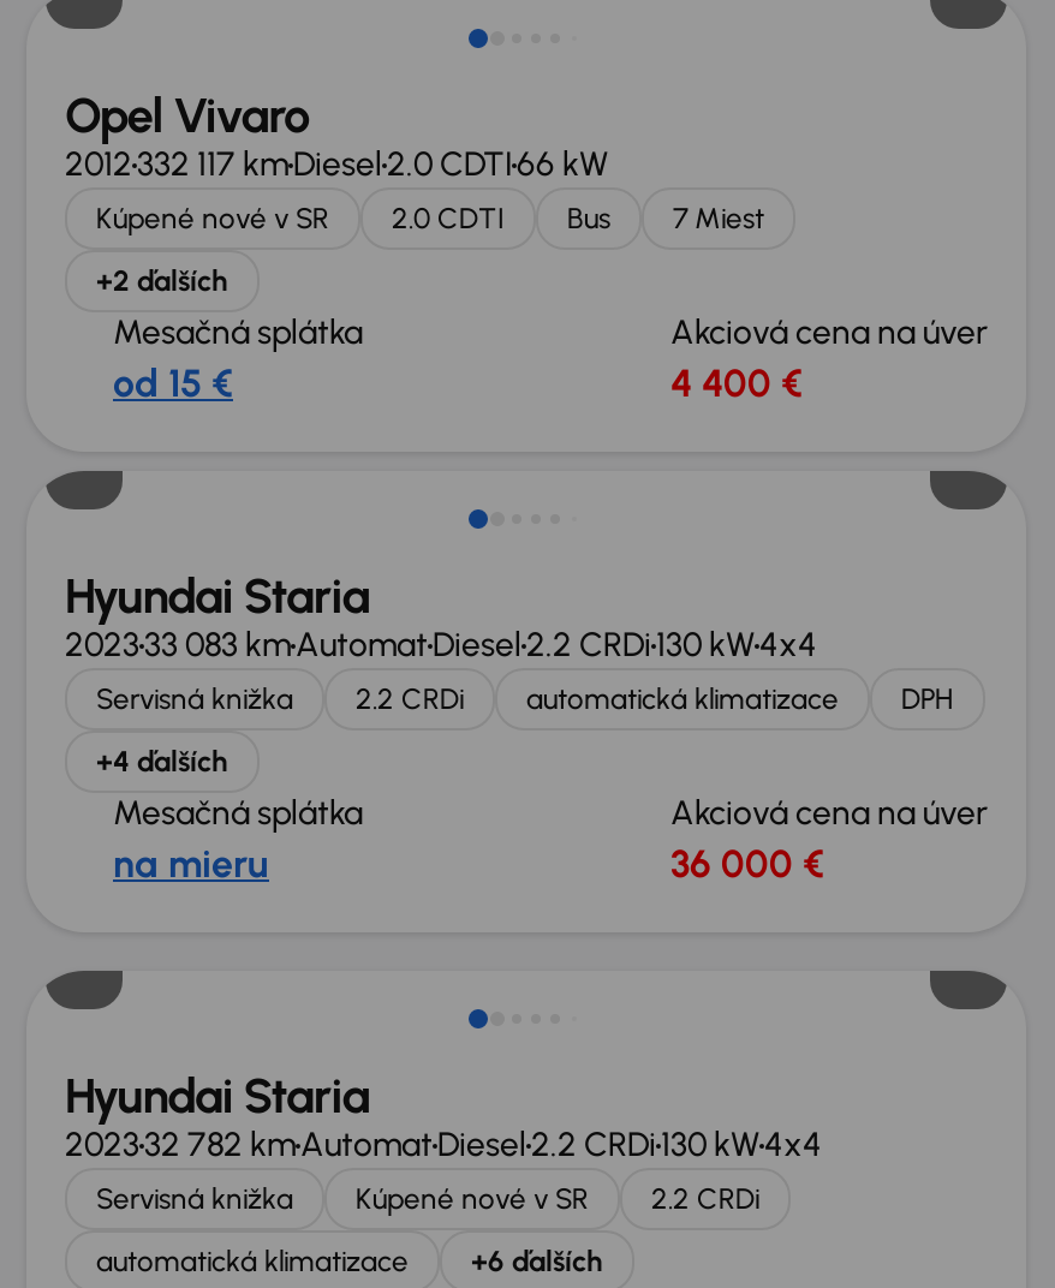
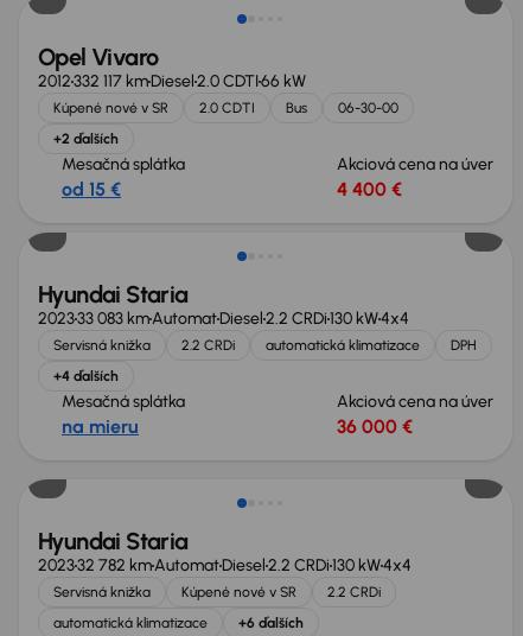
- Kúpené nové v SR 2.0 CDTI Bus 7 Miest
+ Kúpené nové v SR 2.0 CDTI Bus 06-30-00
